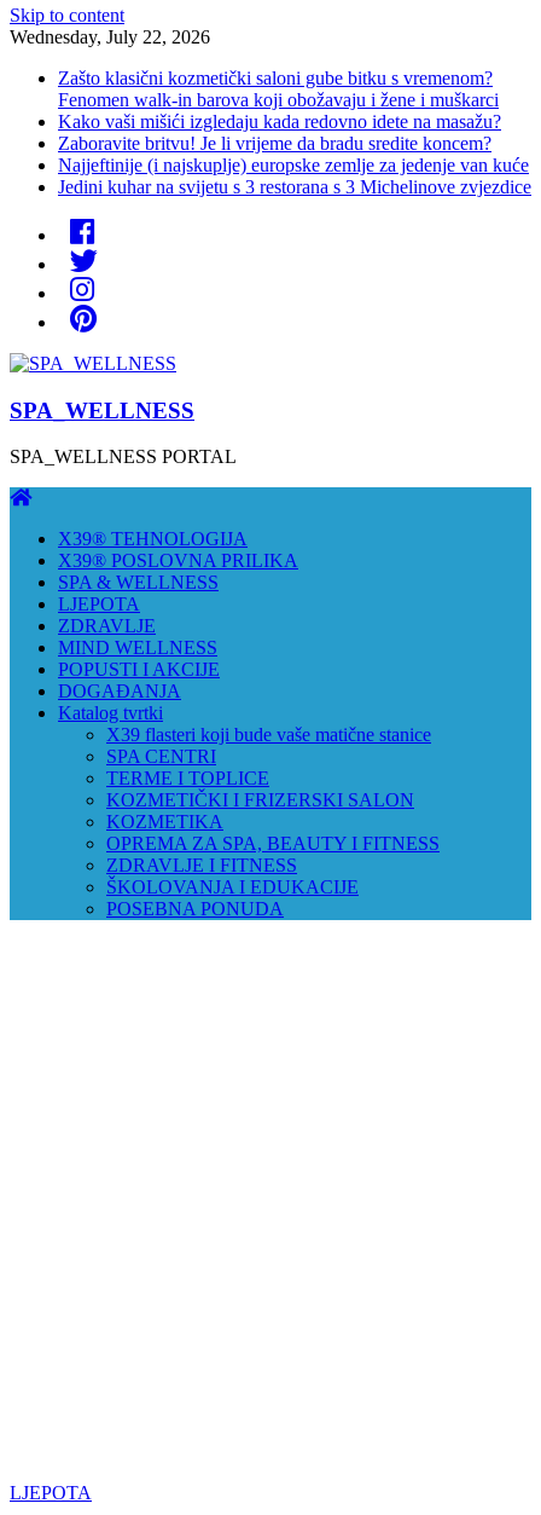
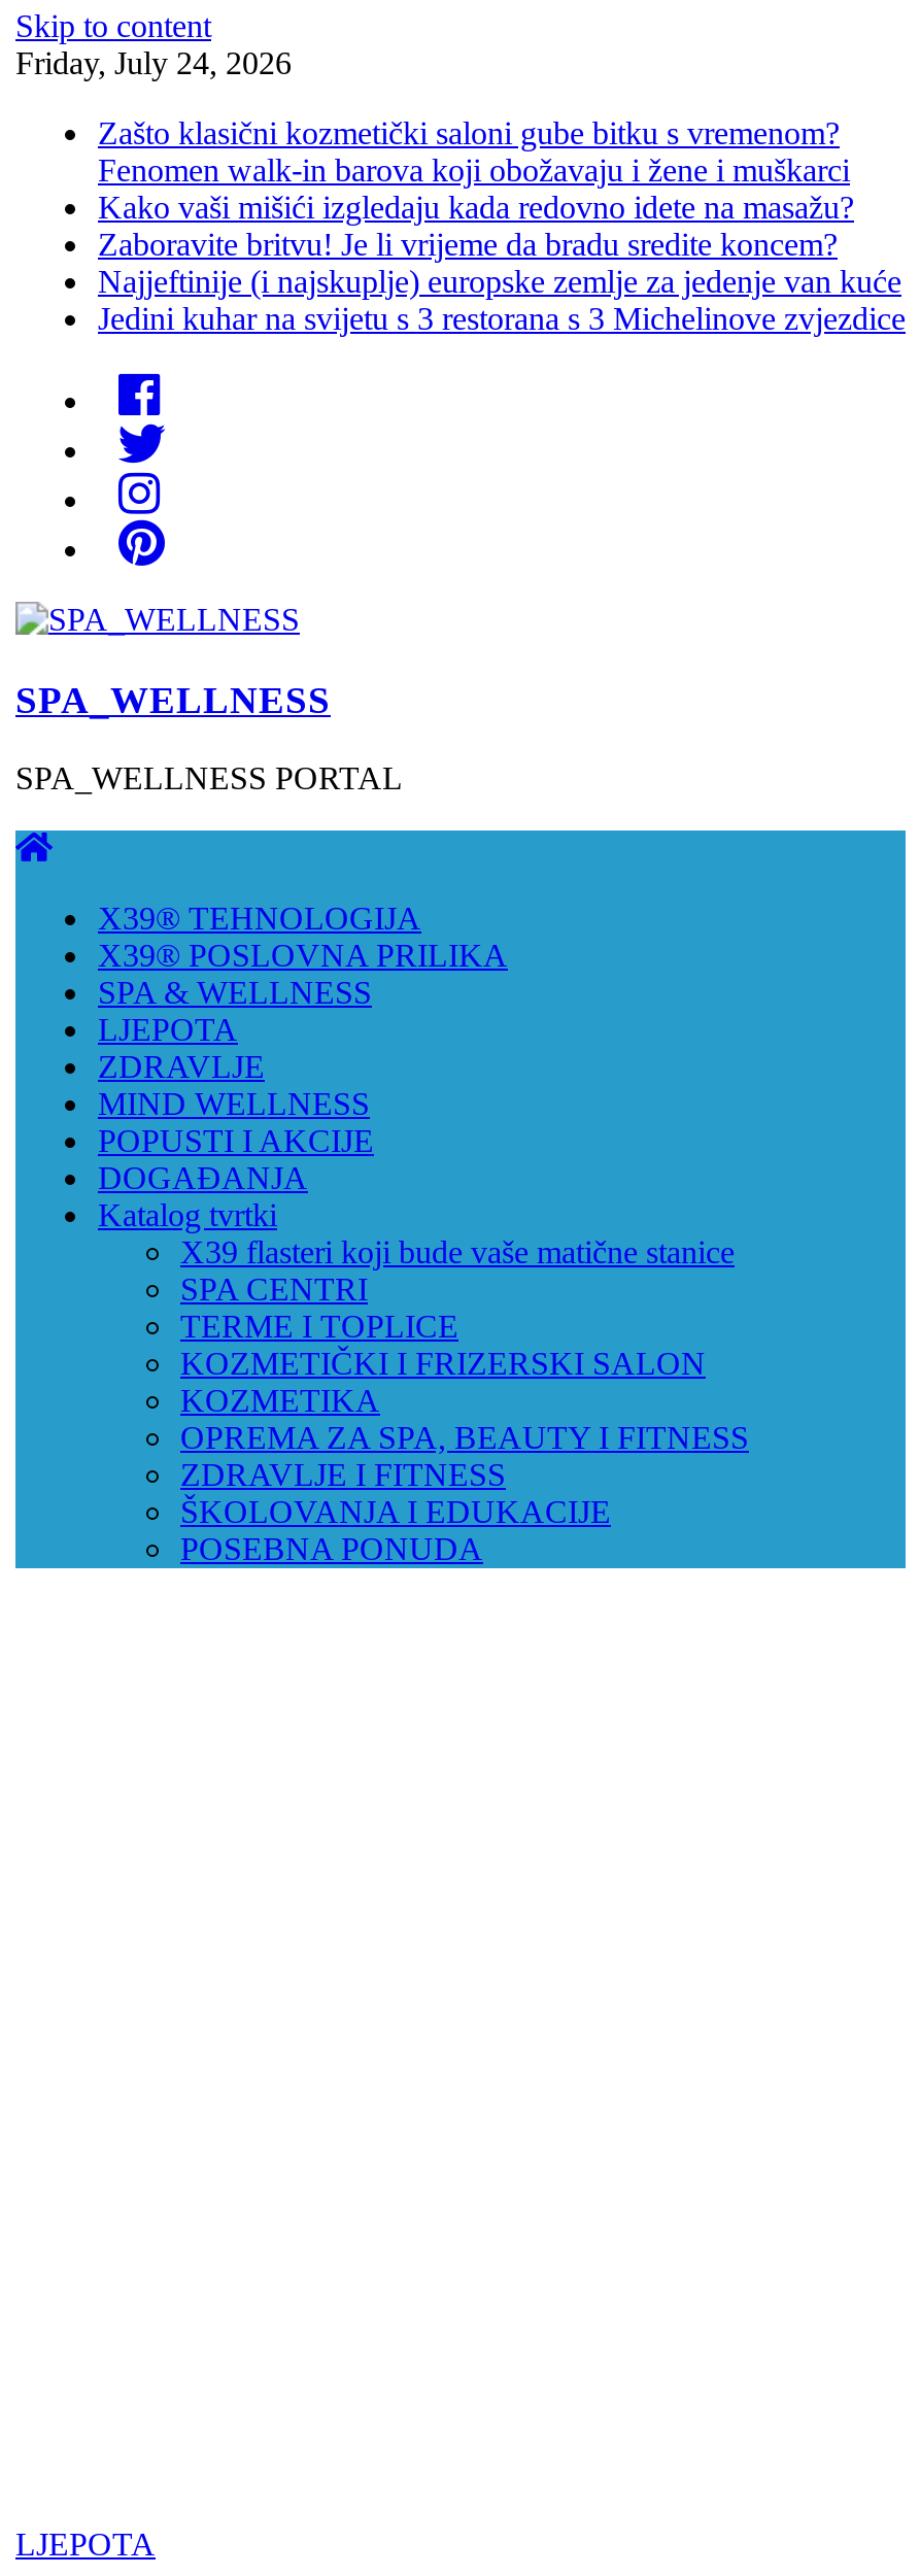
- Wednesday, July 22, 2026
+ Friday, July 24, 2026
